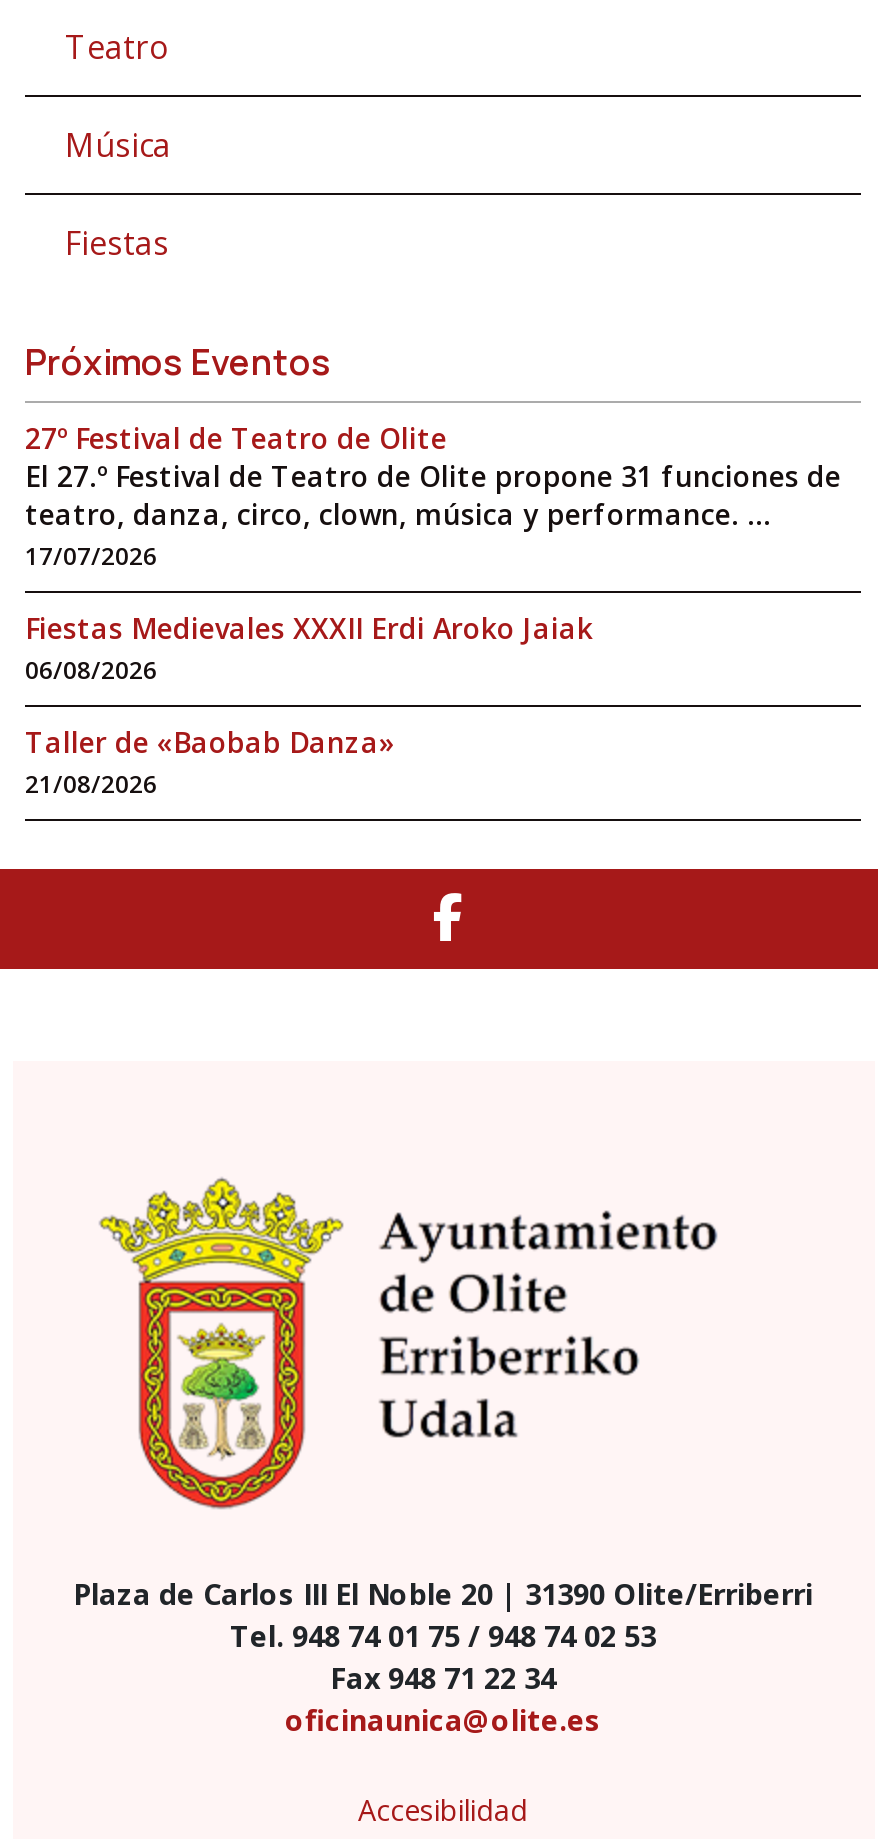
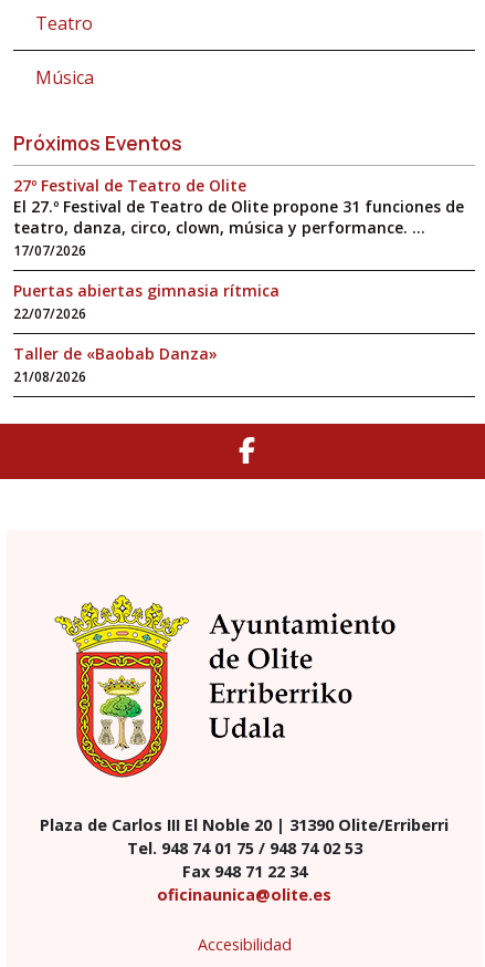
- Fiestas

- Fiestas Medievales XXXII Erdi Aroko Jaiak
- 06/08/2026
+ Puertas abiertas gimnasia rítmica
+ 22/07/2026
